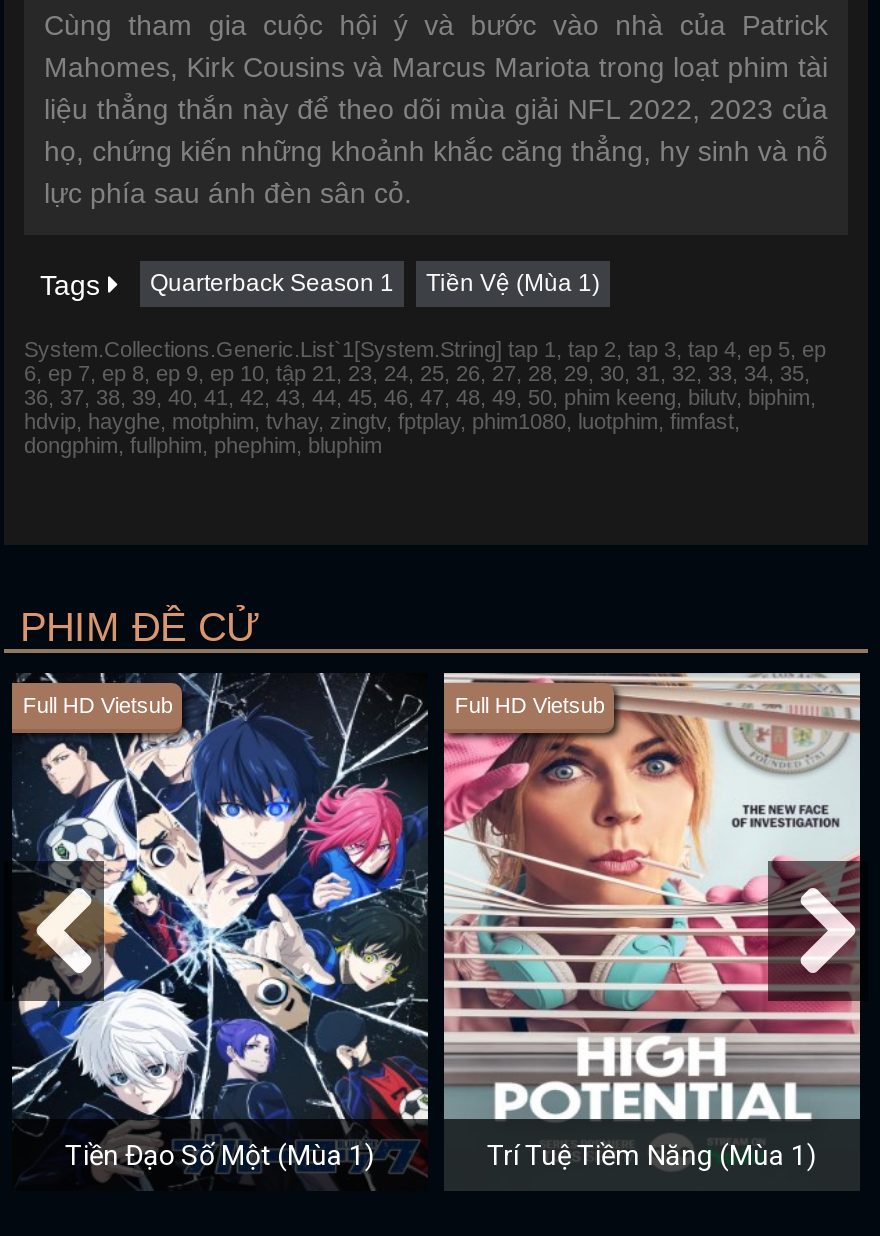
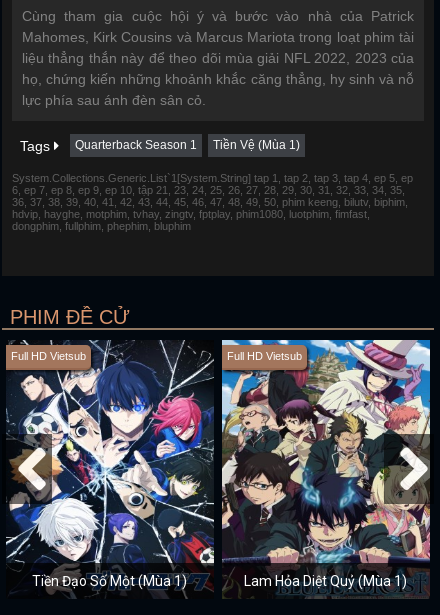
- [image]
- Trí Tuệ Tiềm Năng (Mùa 1)
+ [image]
+ Lam Hỏa Diệt Quỷ (Mùa 1)
